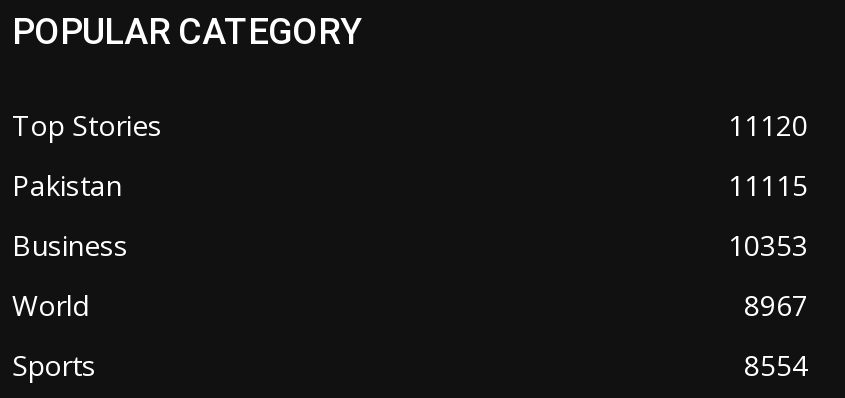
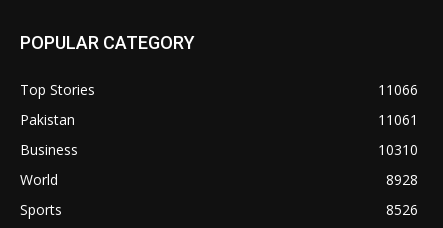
- 11120
+ 11066

- 11115
+ 11061

- 10353
+ 10310

- 8967
+ 8928

- 8554
+ 8526
